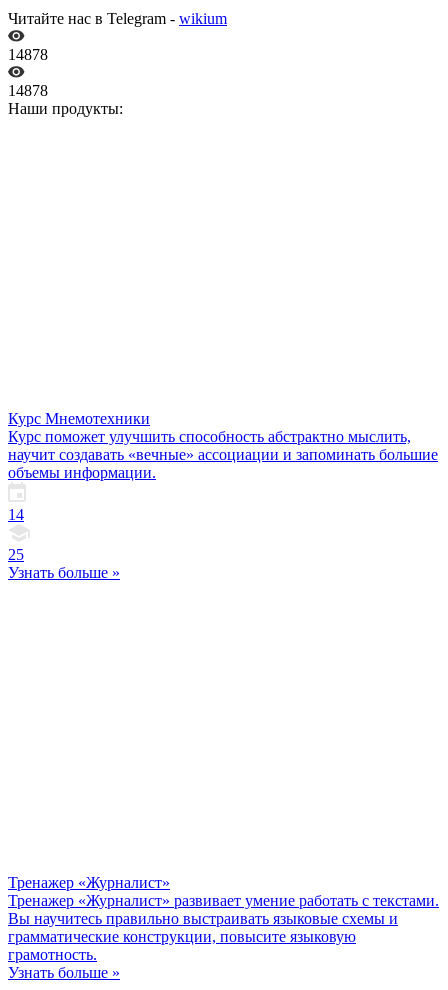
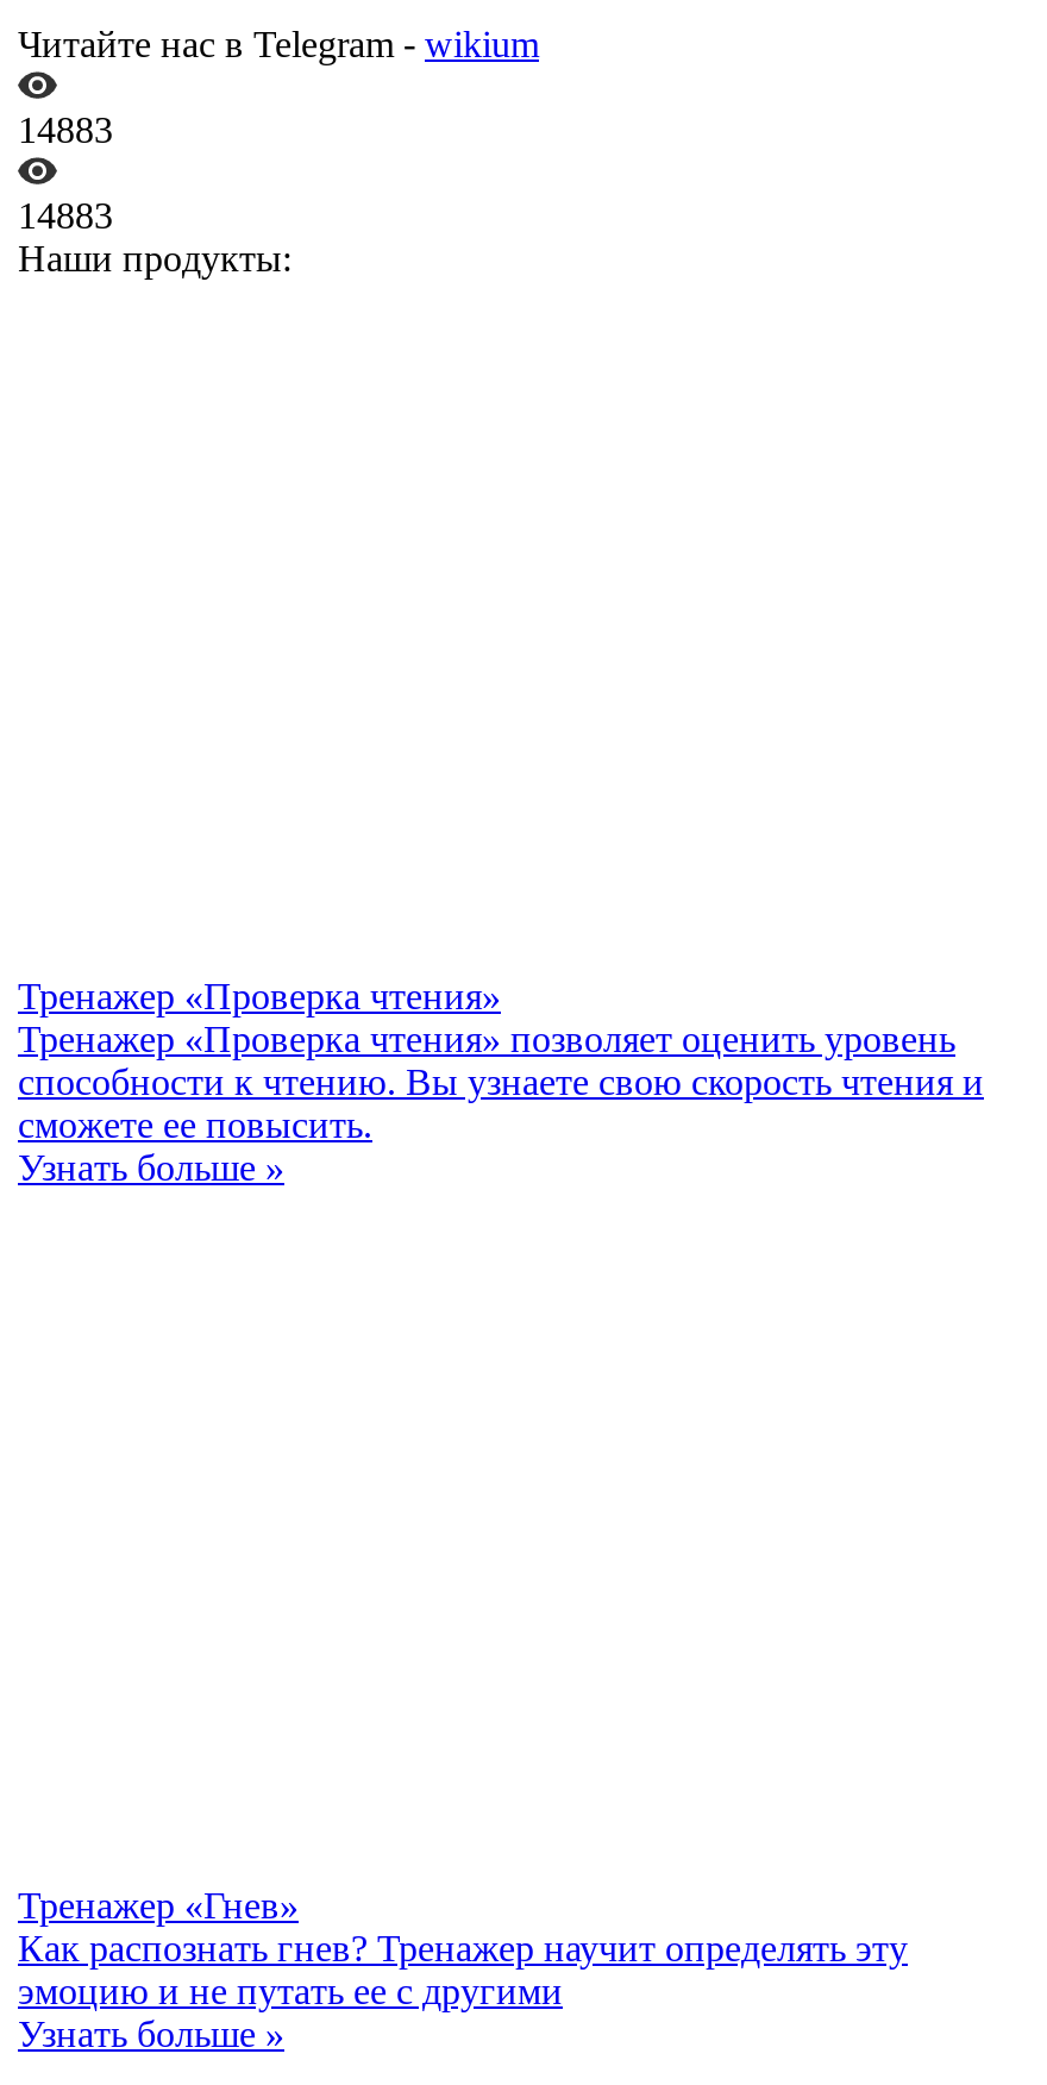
- 14878
+ 14883

- 14878
+ 14883

- Курс Мнемотехники
- Курс поможет улучшить способность абстрактно мыслить,
- научит создавать «вечные» ассоциации и запоминать большие
- объемы информации.
- 14
- 25
+ Тренажер «Проверка чтения»
+ Тренажер «Проверка чтения» позволяет оценить уровень
+ способности к чтению. Вы узнаете свою скорость чтения и
+ сможете ее повысить.

- Тренажер «Журналист»
- Тренажер «Журналист» развивает умение работать с текстами.
- Вы научитесь правильно выстраивать языковые схемы и
- грамматические конструкции, повысите языковую
- грамотность.
+ Тренажер «Гнев»
+ Как распознать гнев? Тренажер научит определять эту
+ эмоцию и не путать ее с другими
